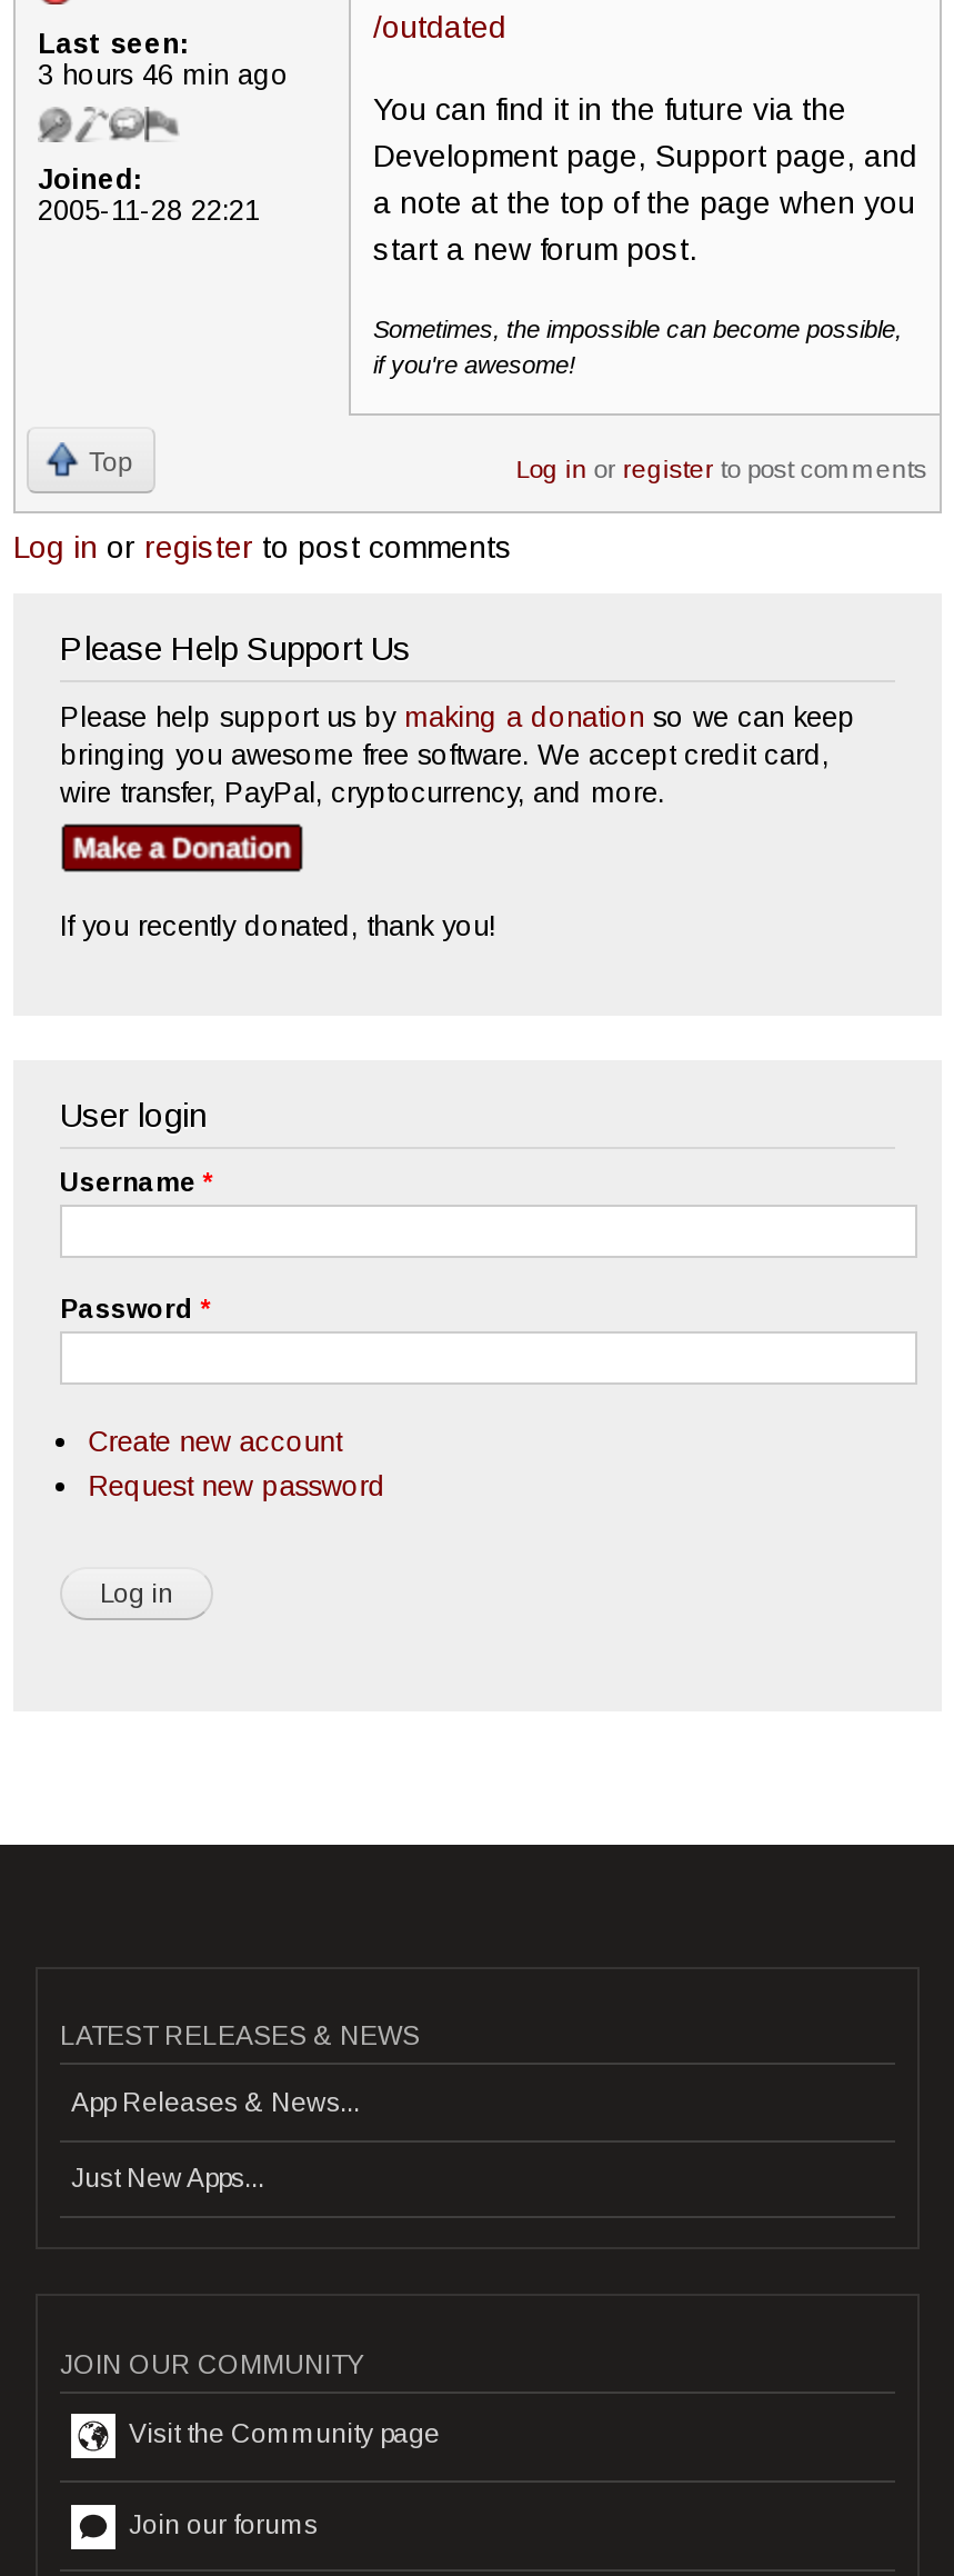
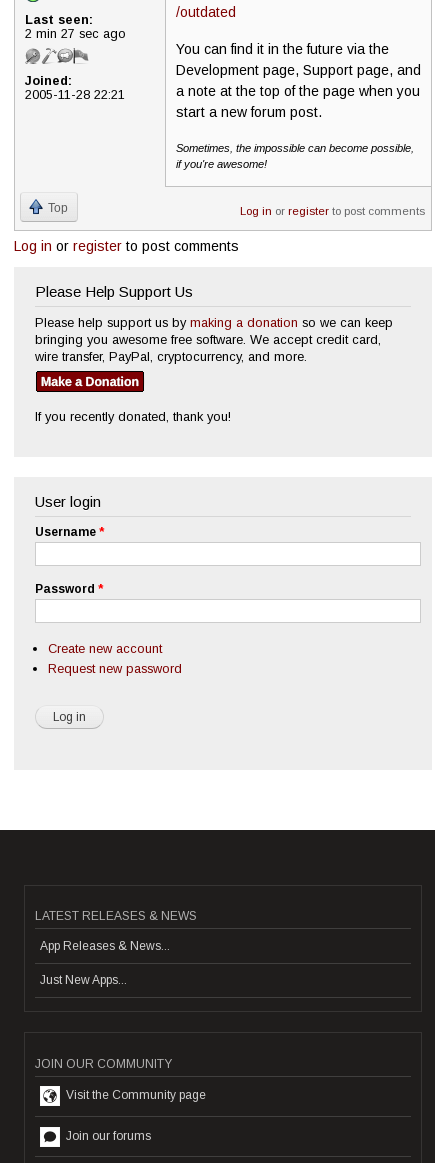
- 3 hours 46 min ago
+ 2 min 27 sec ago
